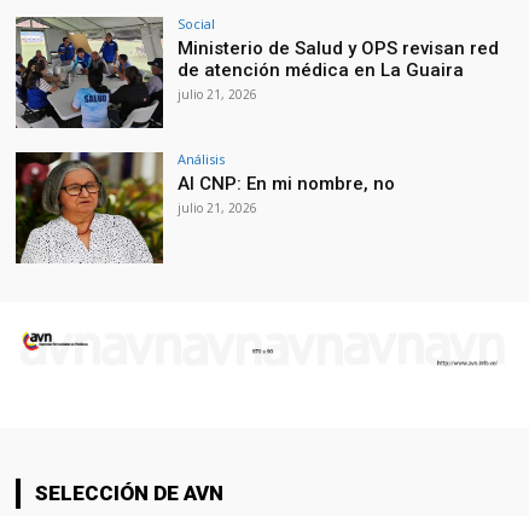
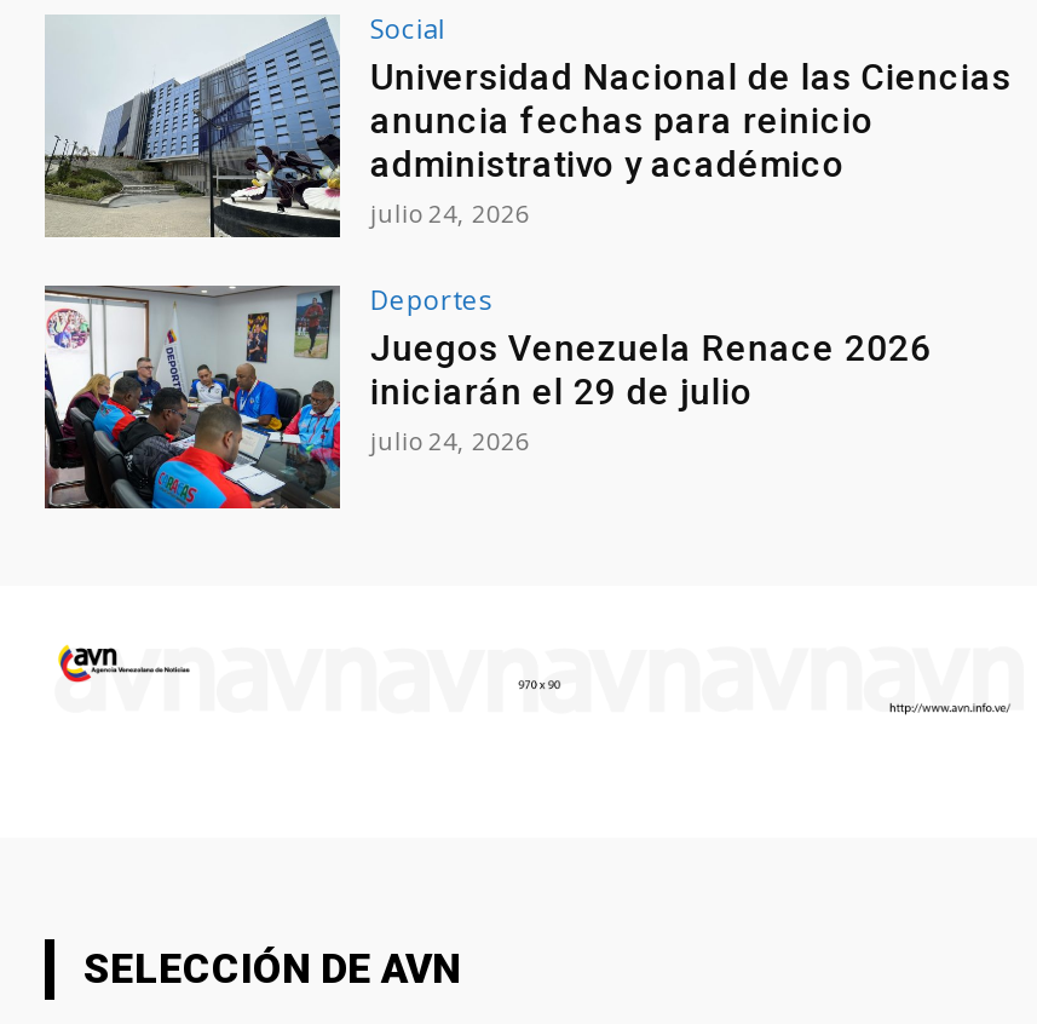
- [image]
- Ministerio de Salud y OPS revisan red
- de atención médica en La Guaira
- julio 21, 2026
+ [image]
+ Universidad Nacional de las Ciencias
+ anuncia fechas para reinicio
+ administrativo y académico
+ julio 24, 2026

- [image]
- Análisis
- Al CNP: En mi nombre, no
- julio 21, 2026
+ [image]
+ Deportes
+ Juegos Venezuela Renace 2026
+ iniciarán el 29 de julio
+ julio 24, 2026
